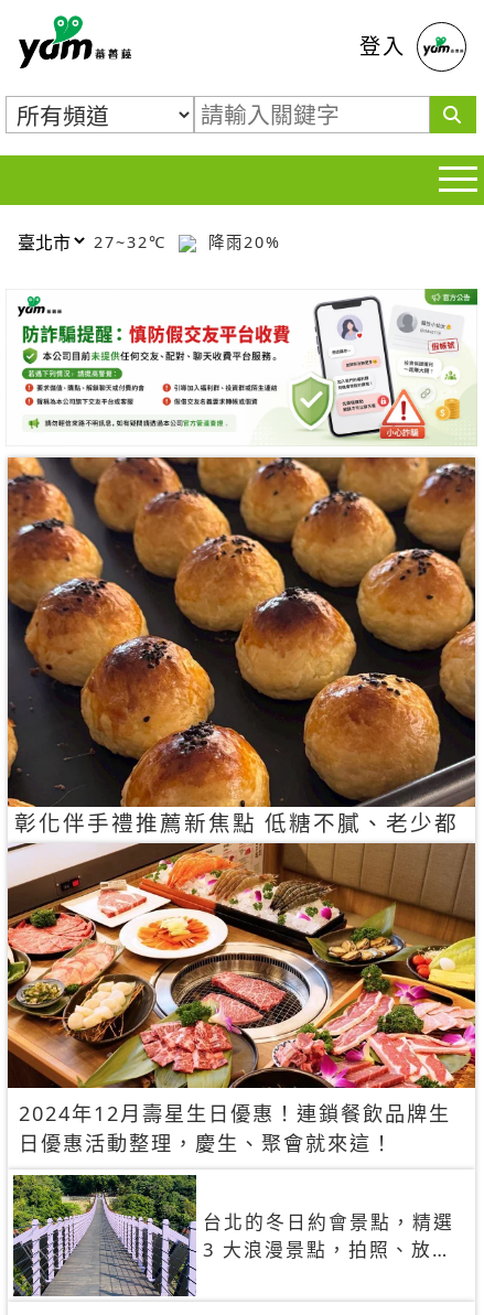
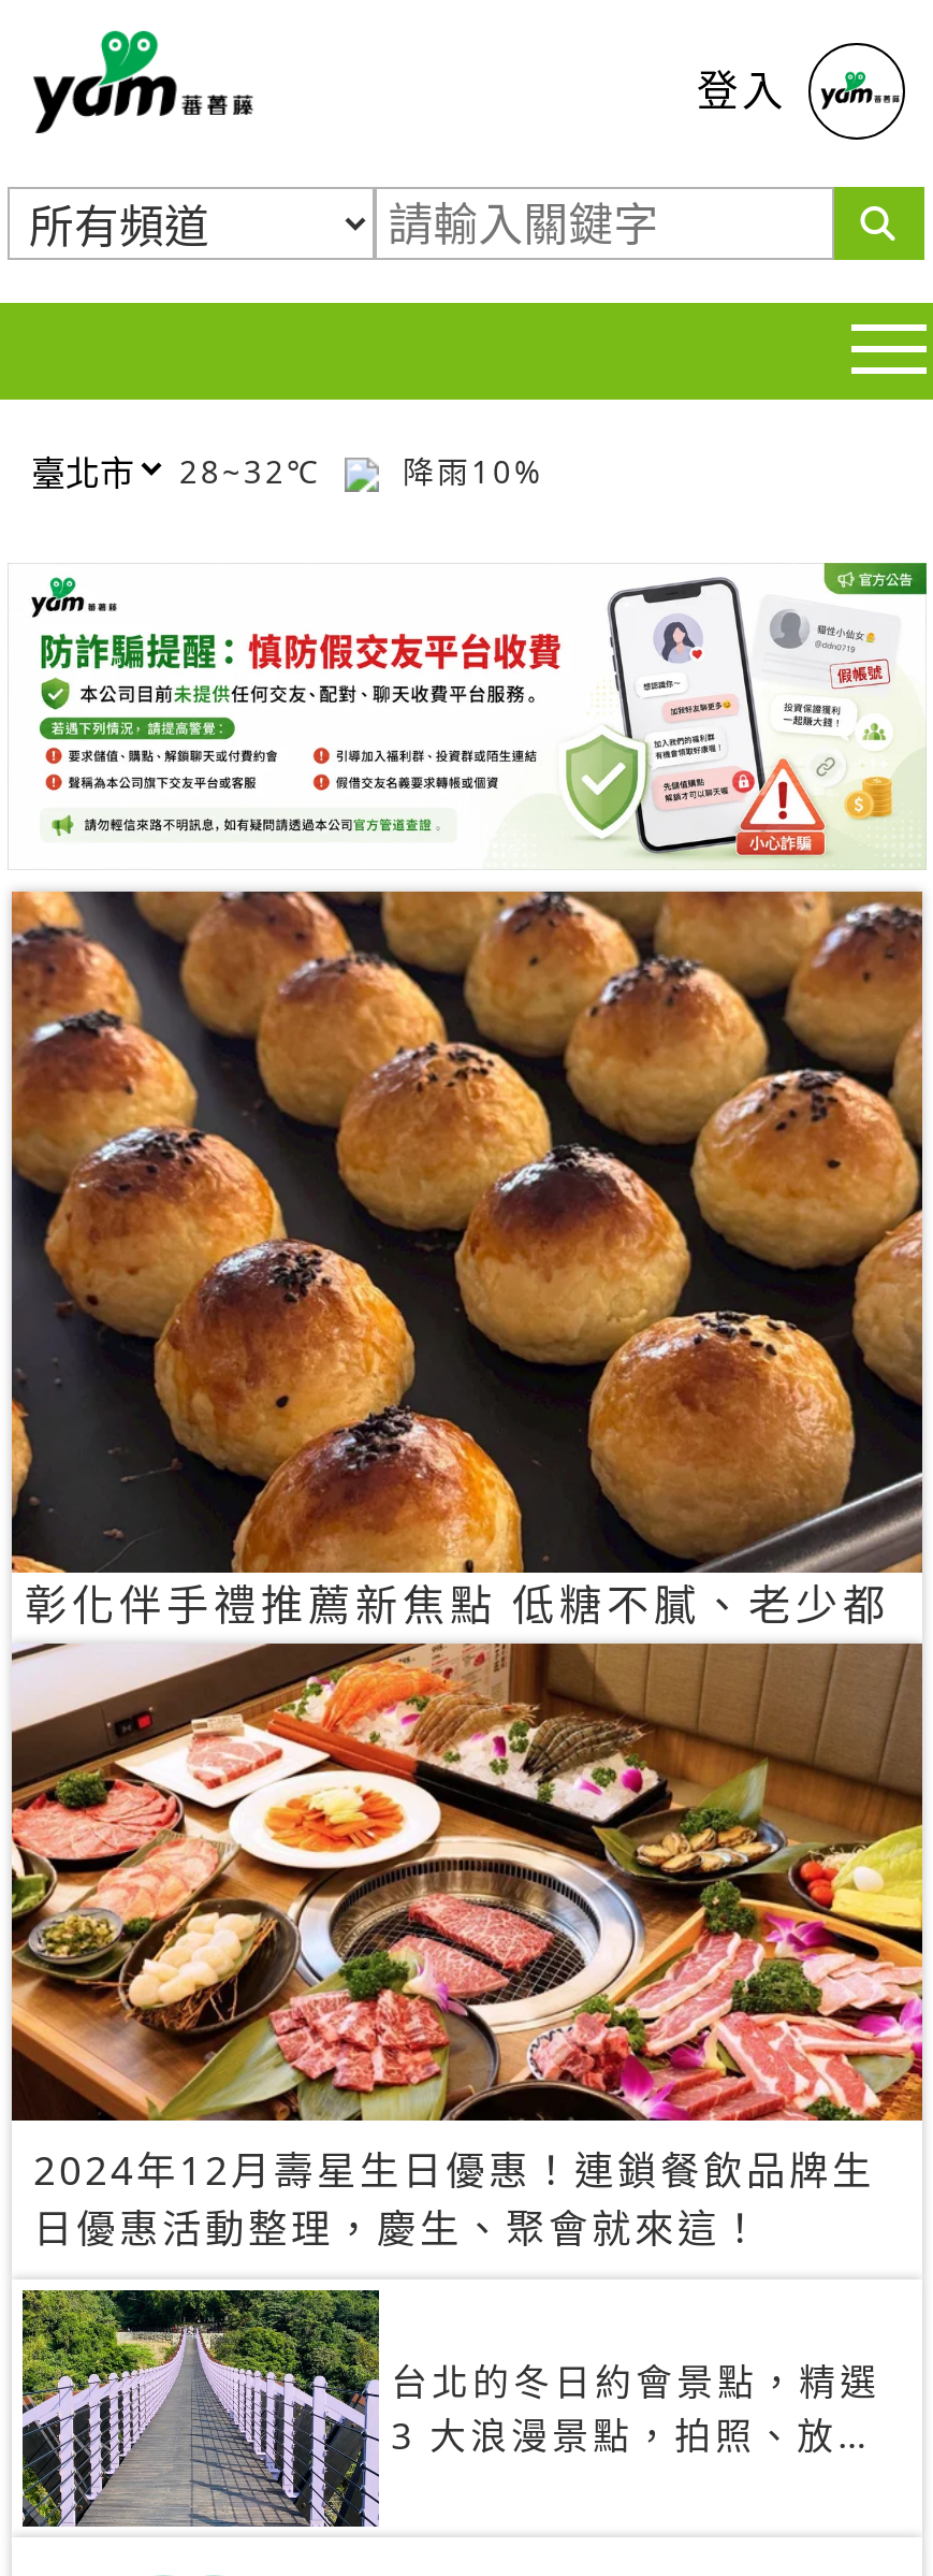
- 27~32℃
+ 28~32℃

- 降雨20%
+ 降雨10%
